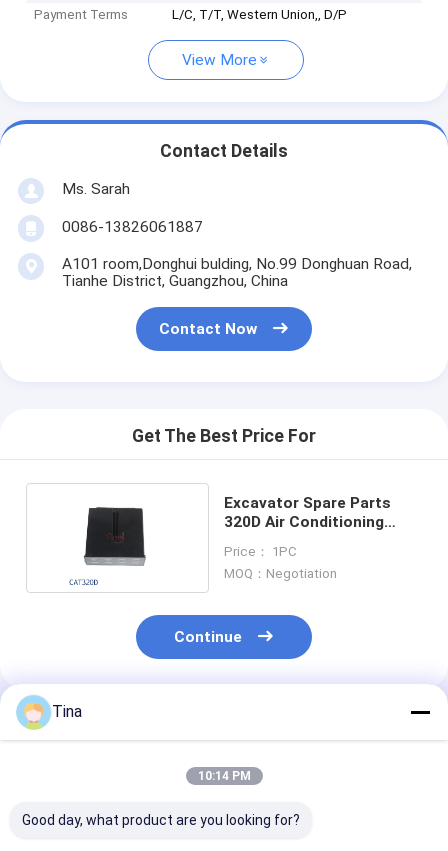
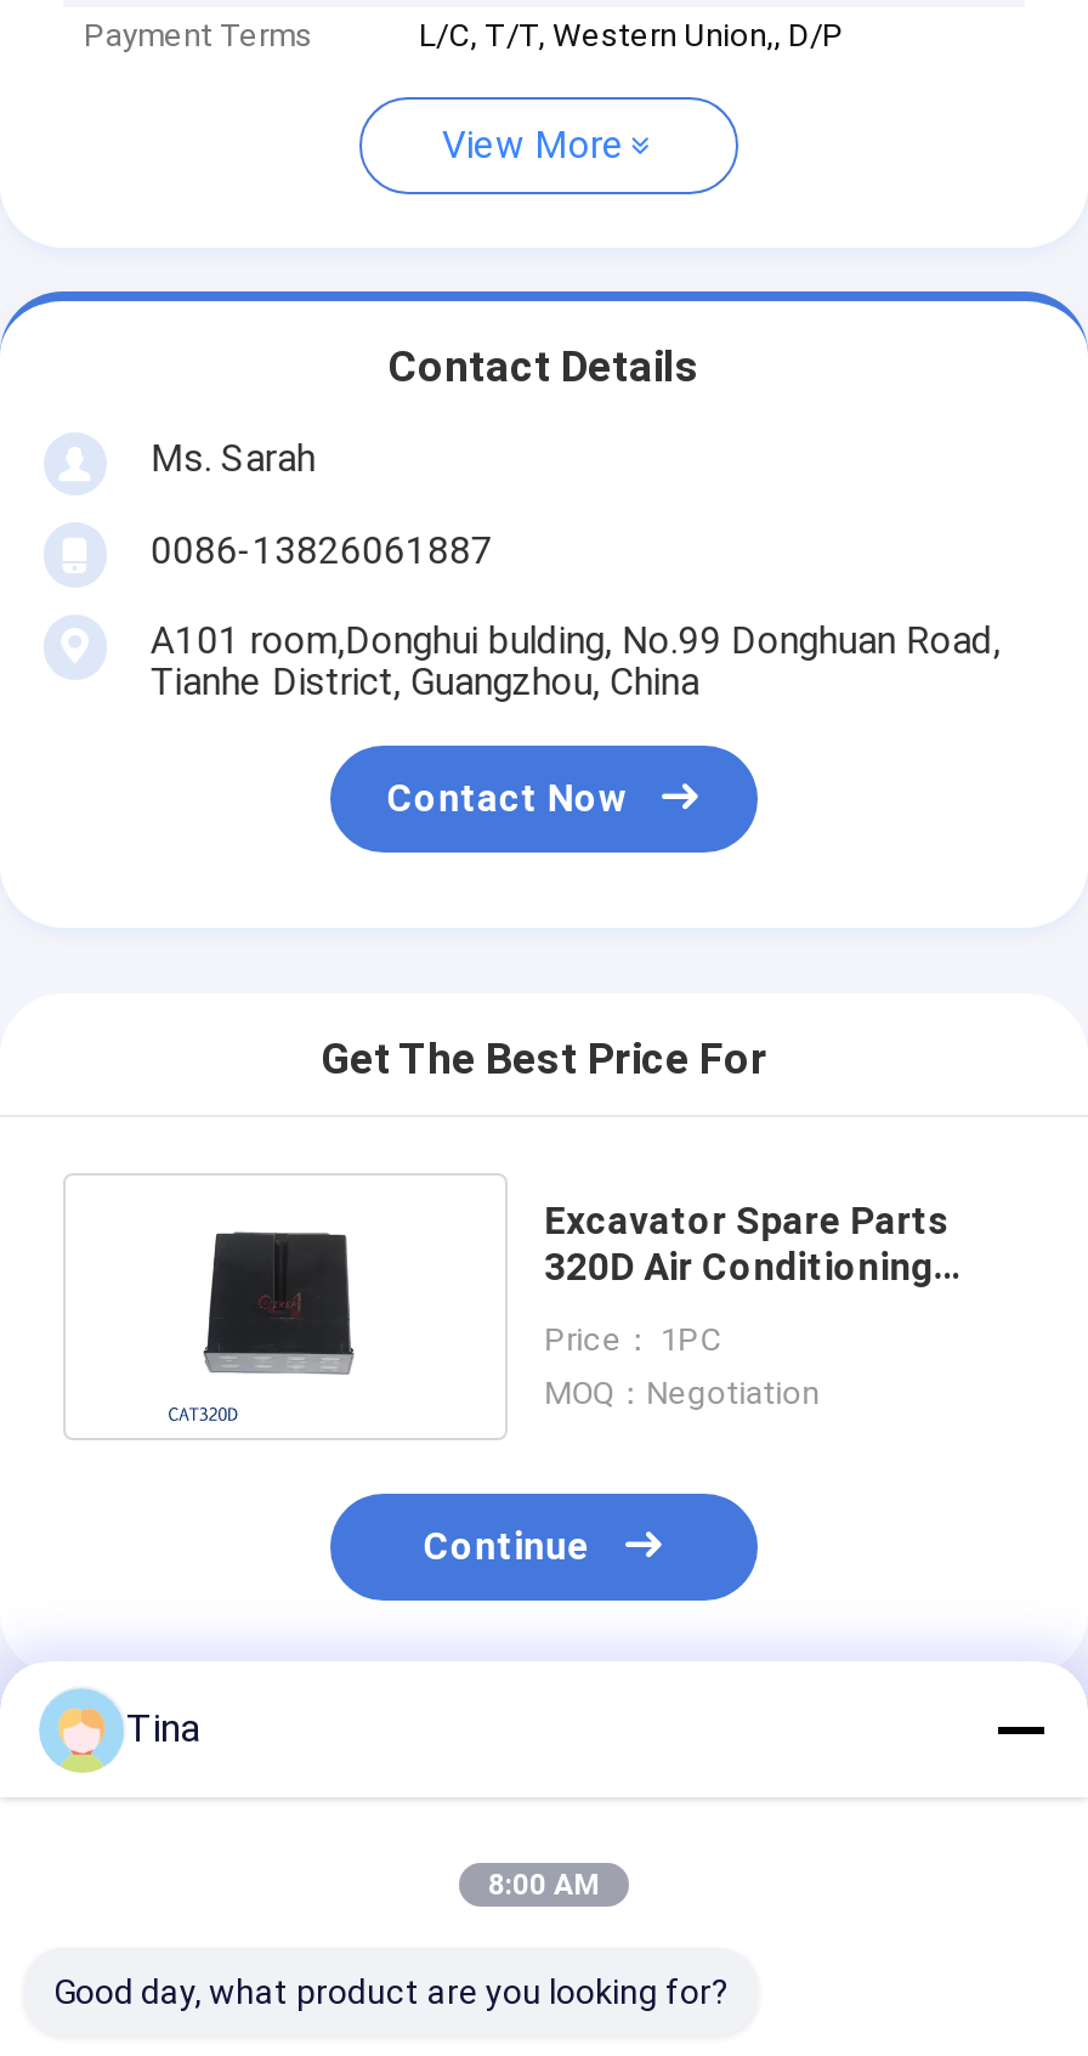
- 10:14 PM
+ 8:00 AM
